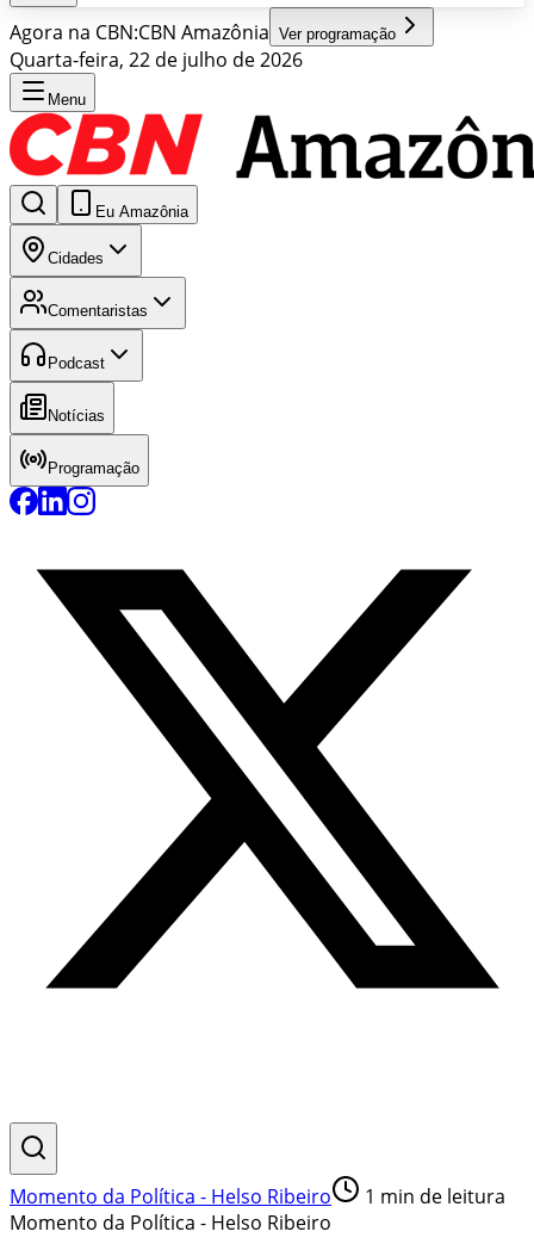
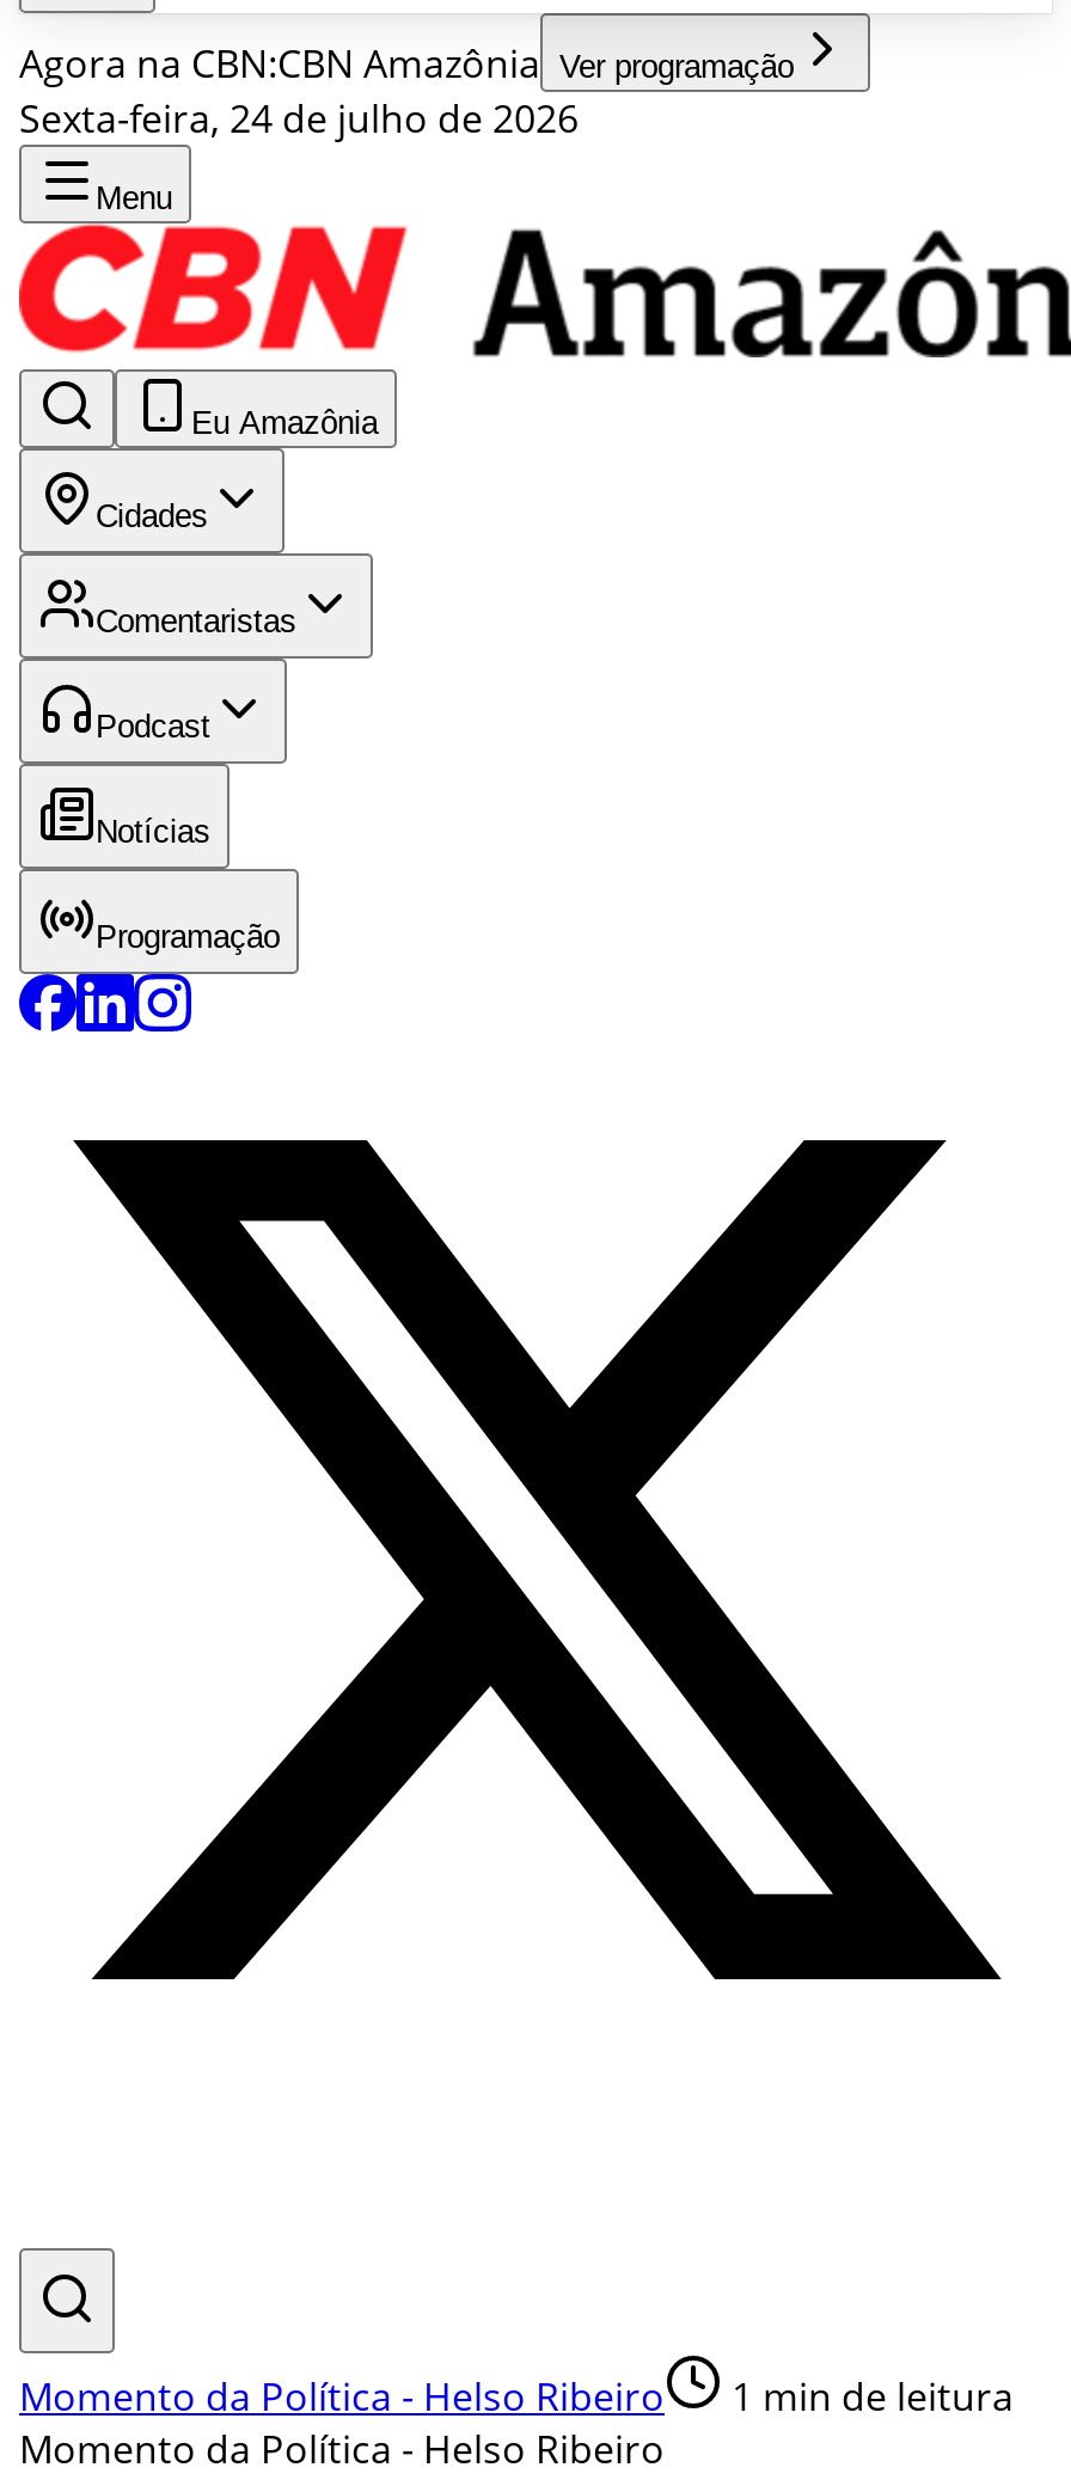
- Quarta-feira, 22 de julho de 2026
+ Sexta-feira, 24 de julho de 2026
